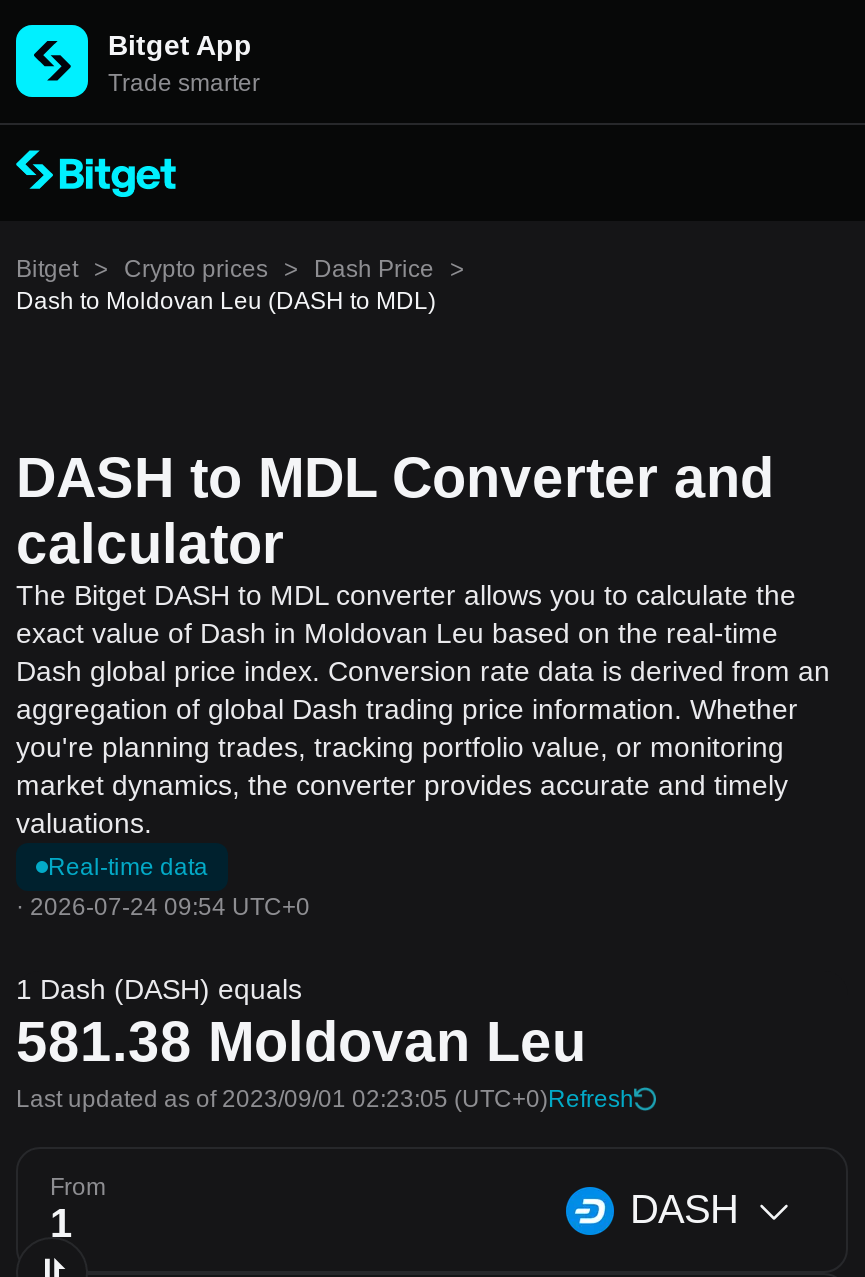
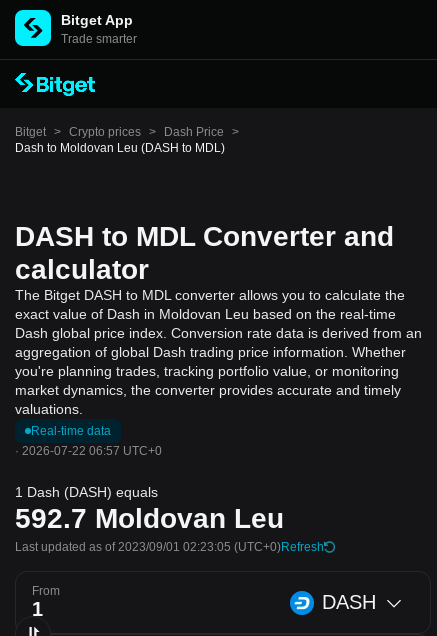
- · 2026-07-24 09:54 UTC+0
+ · 2026-07-22 06:57 UTC+0

- 581.38 Moldovan Leu
+ 592.7 Moldovan Leu
